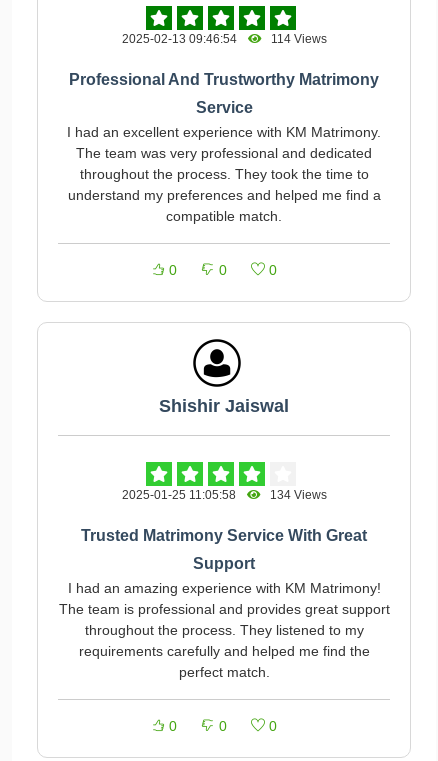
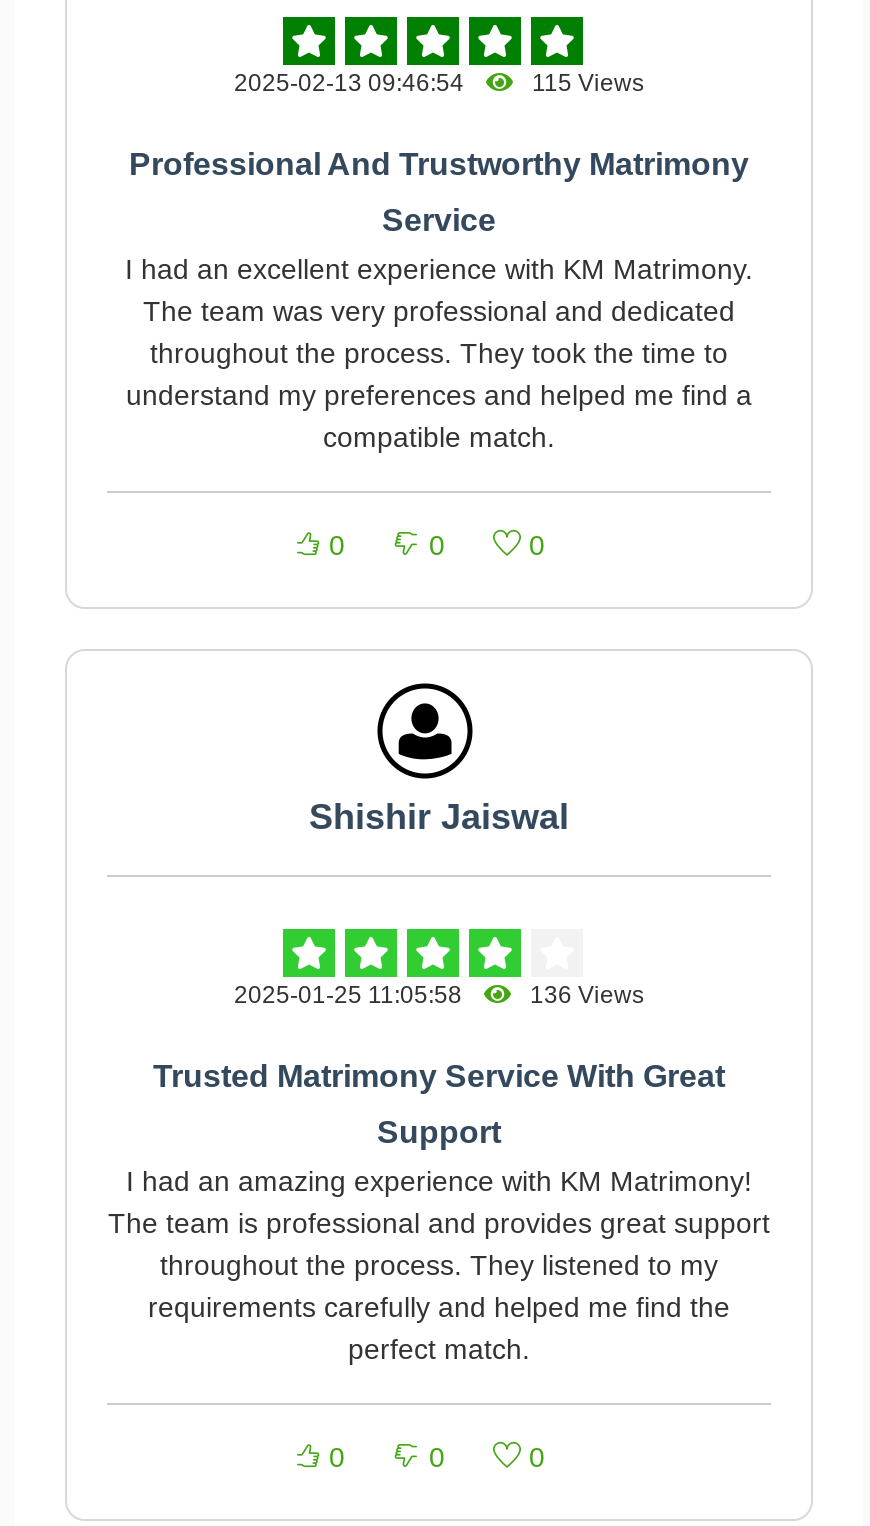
- 2025-02-13 09:46:54 114 Views
+ 2025-02-13 09:46:54 115 Views

- 2025-01-25 11:05:58 134 Views
+ 2025-01-25 11:05:58 136 Views
